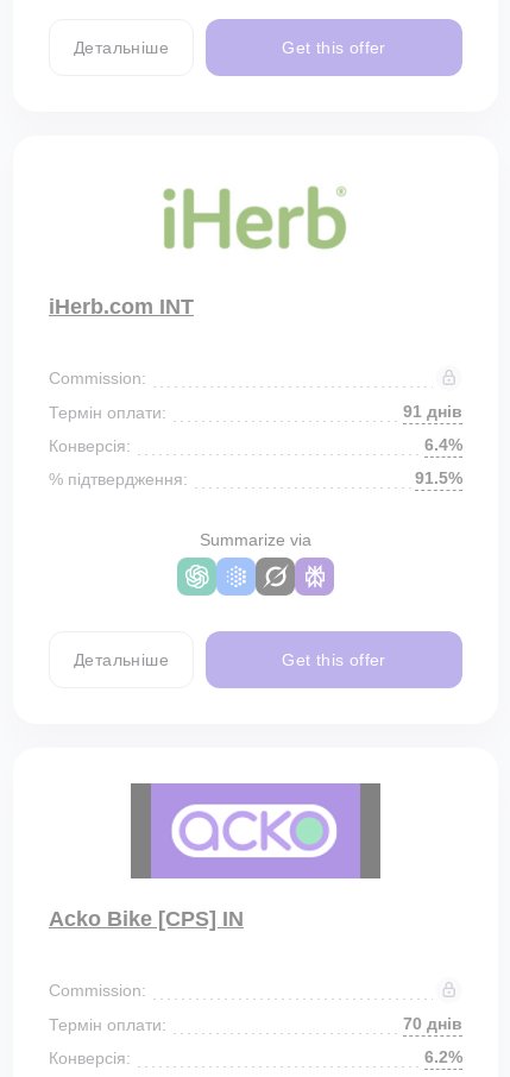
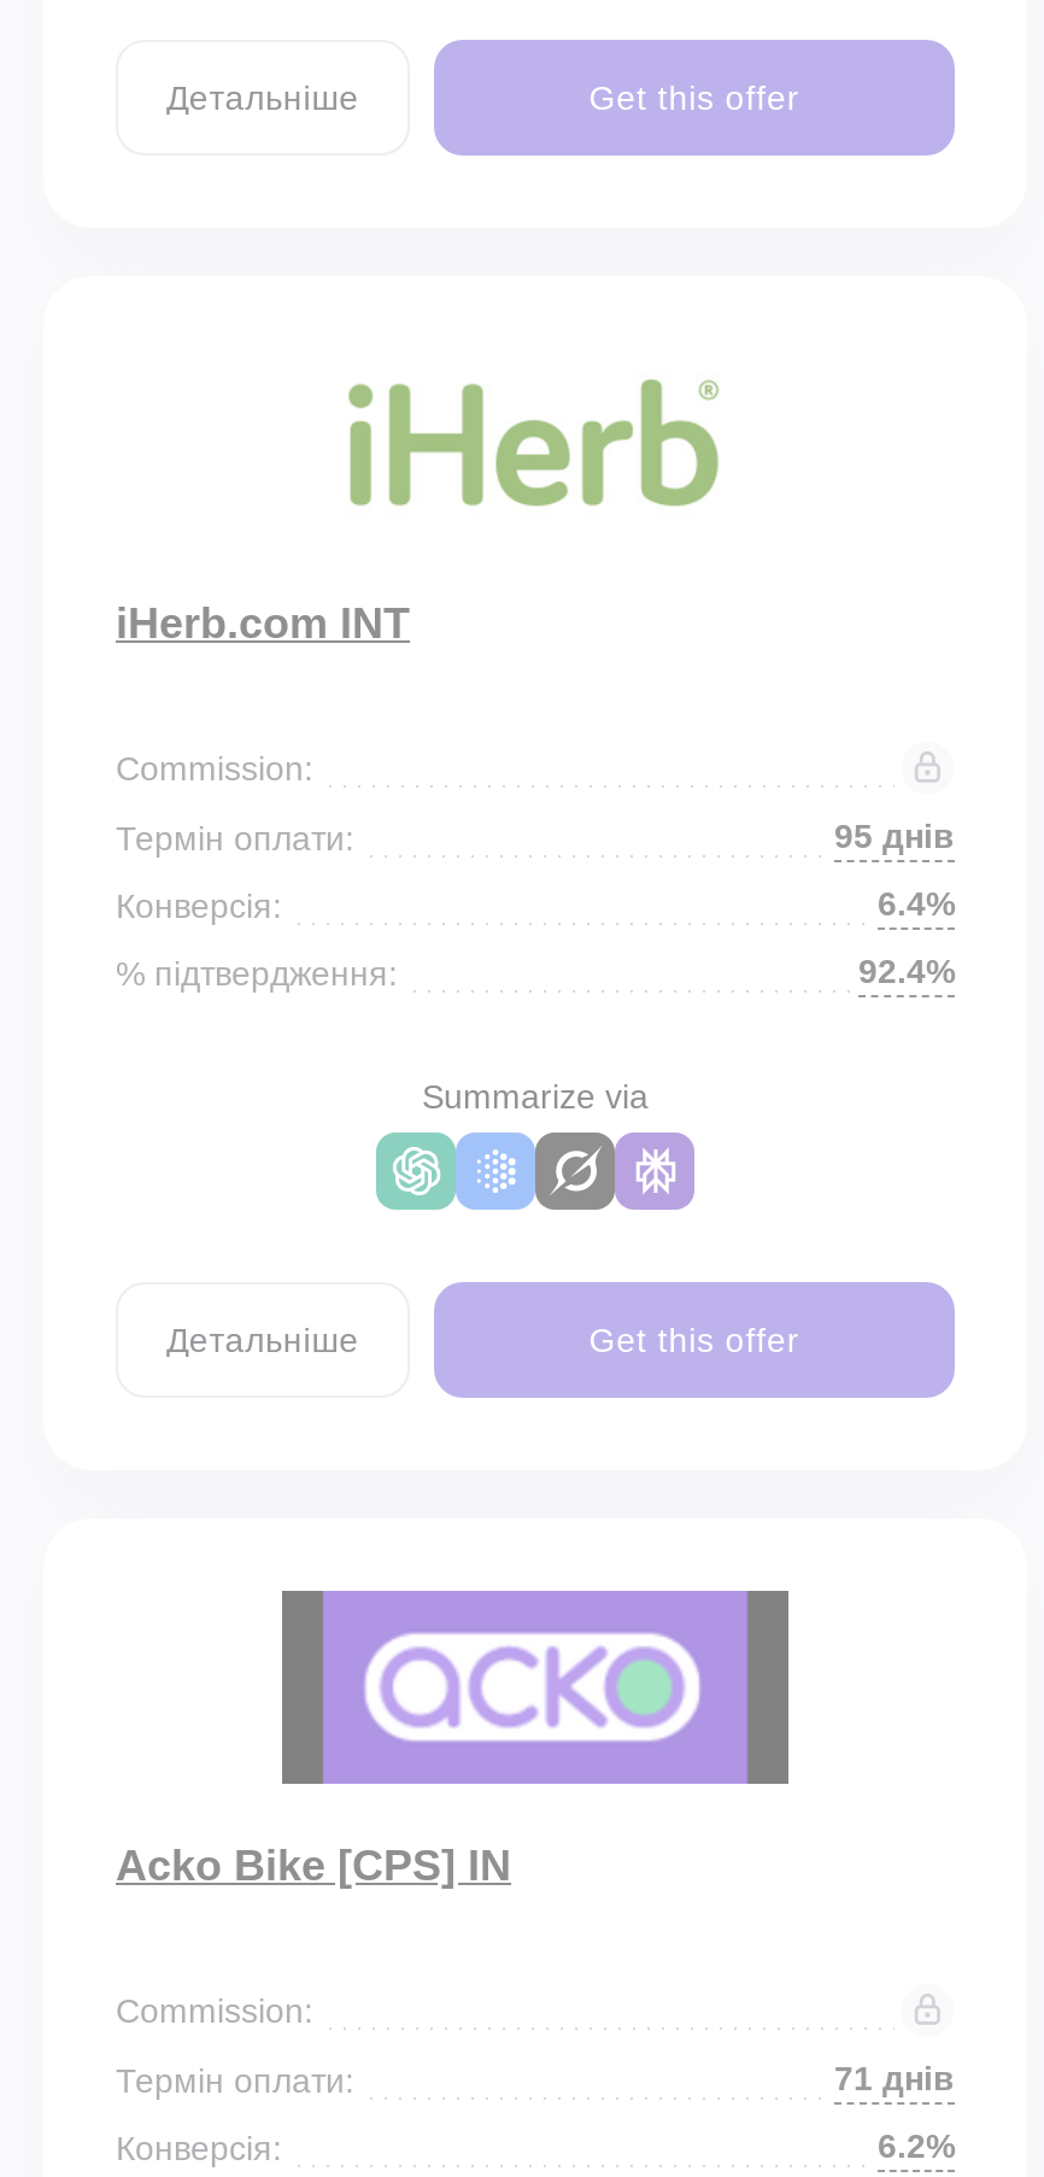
- 91 днів
+ 95 днів

- 91.5%
+ 92.4%

- 70 днів
+ 71 днів
